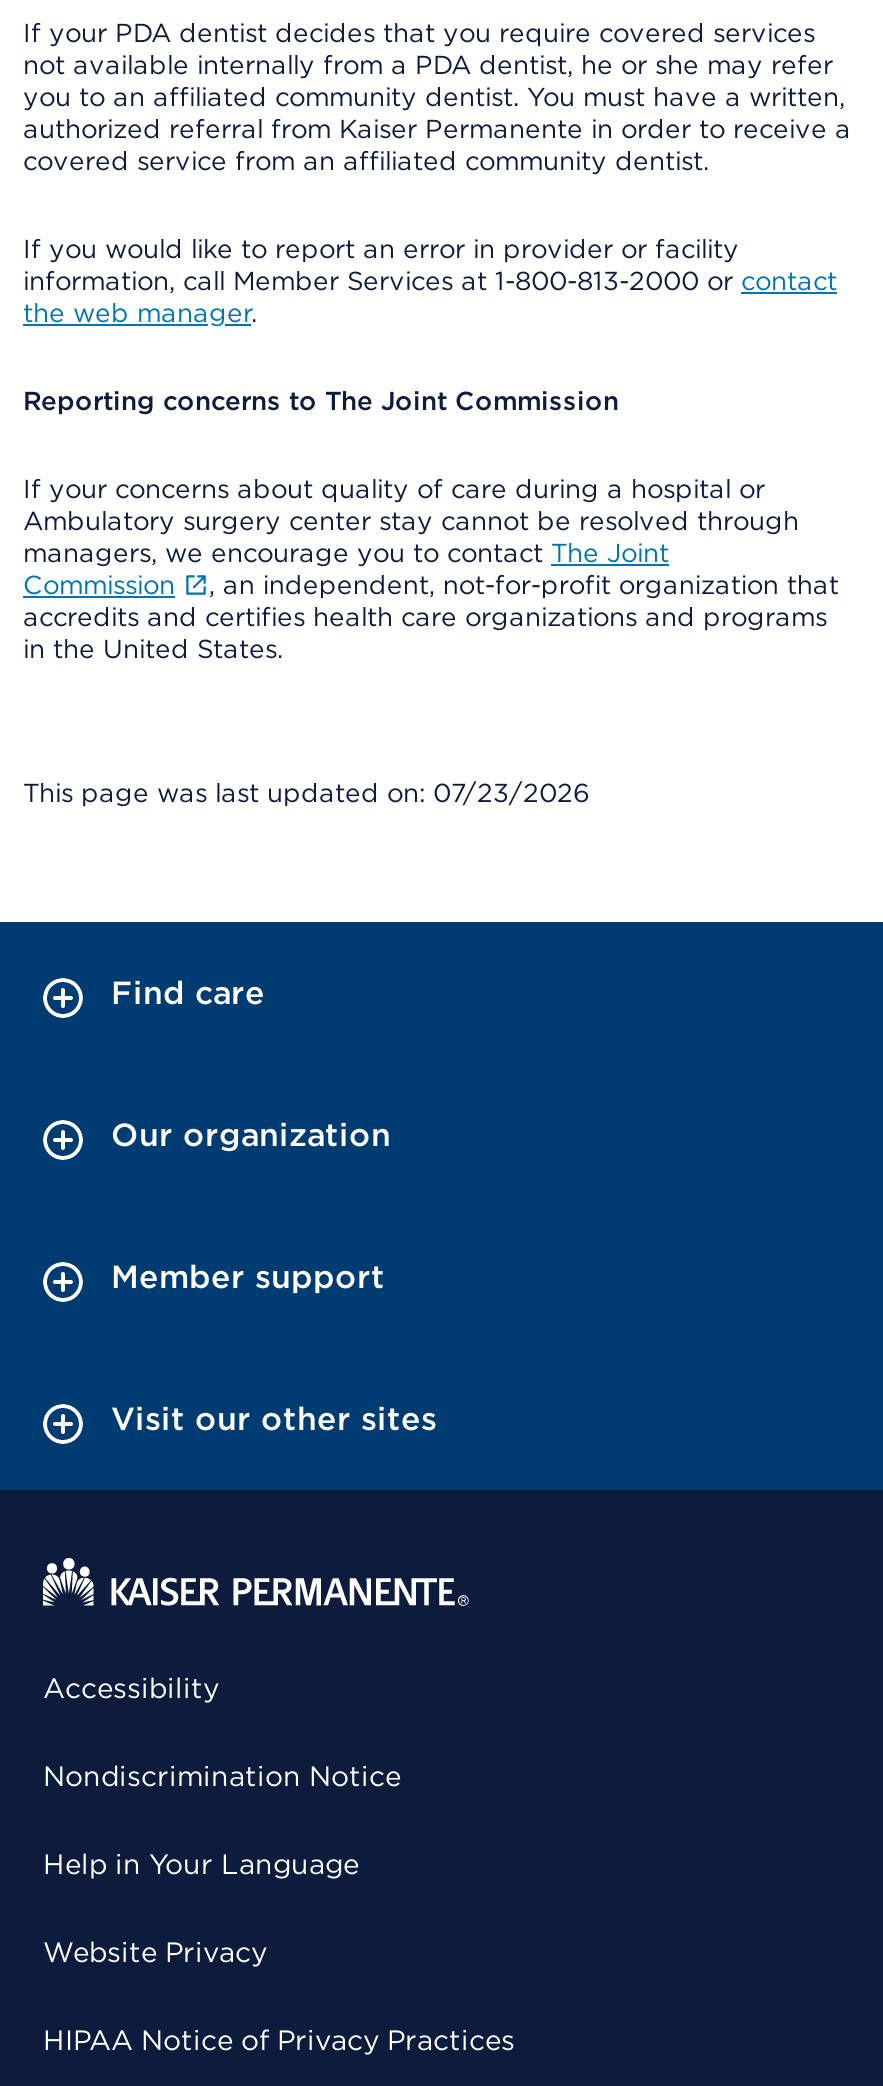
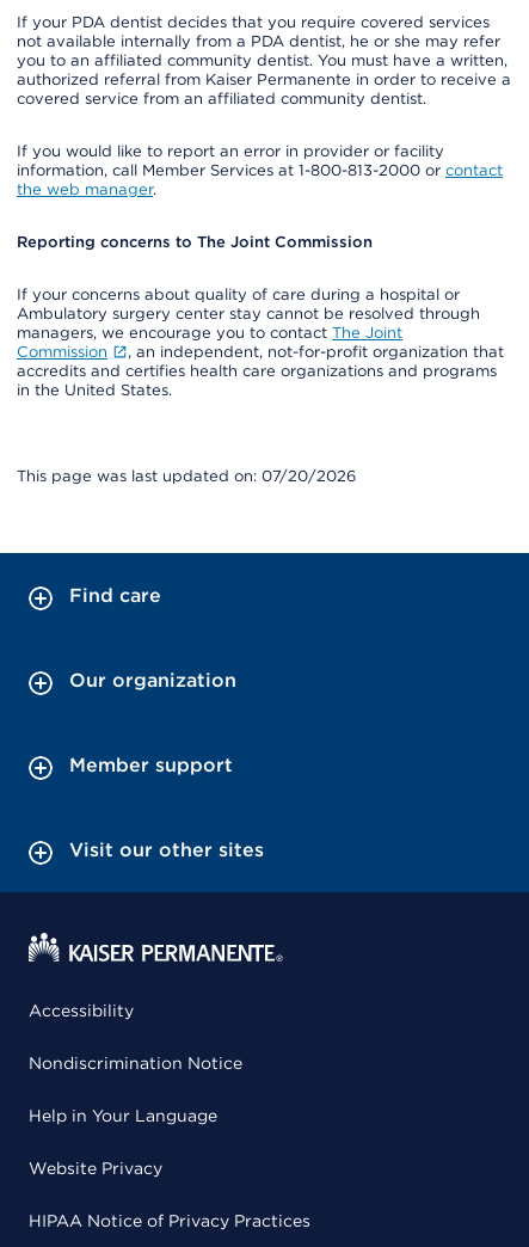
- This page was last updated on: 07/23/2026
+ This page was last updated on: 07/20/2026
